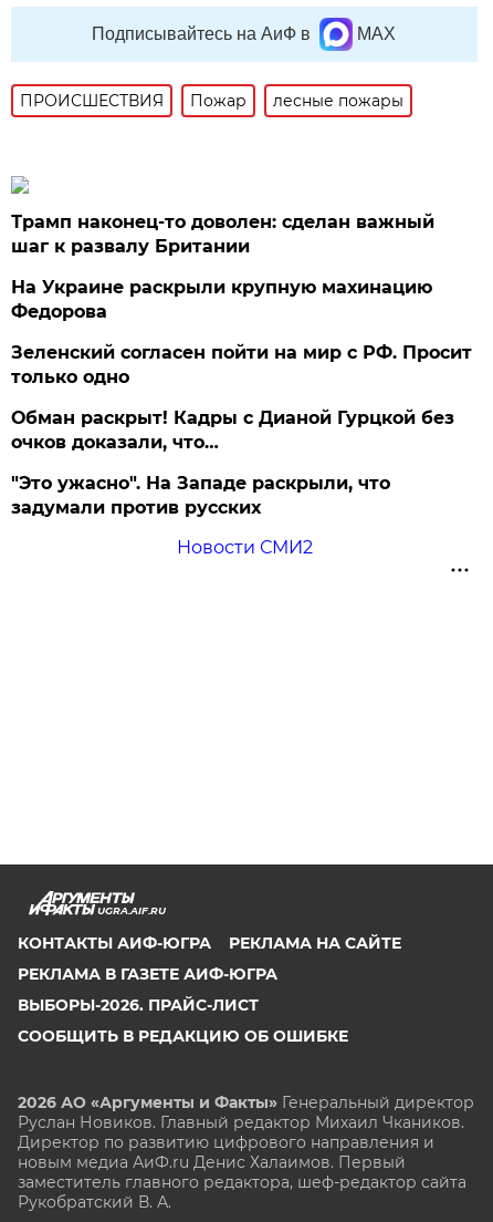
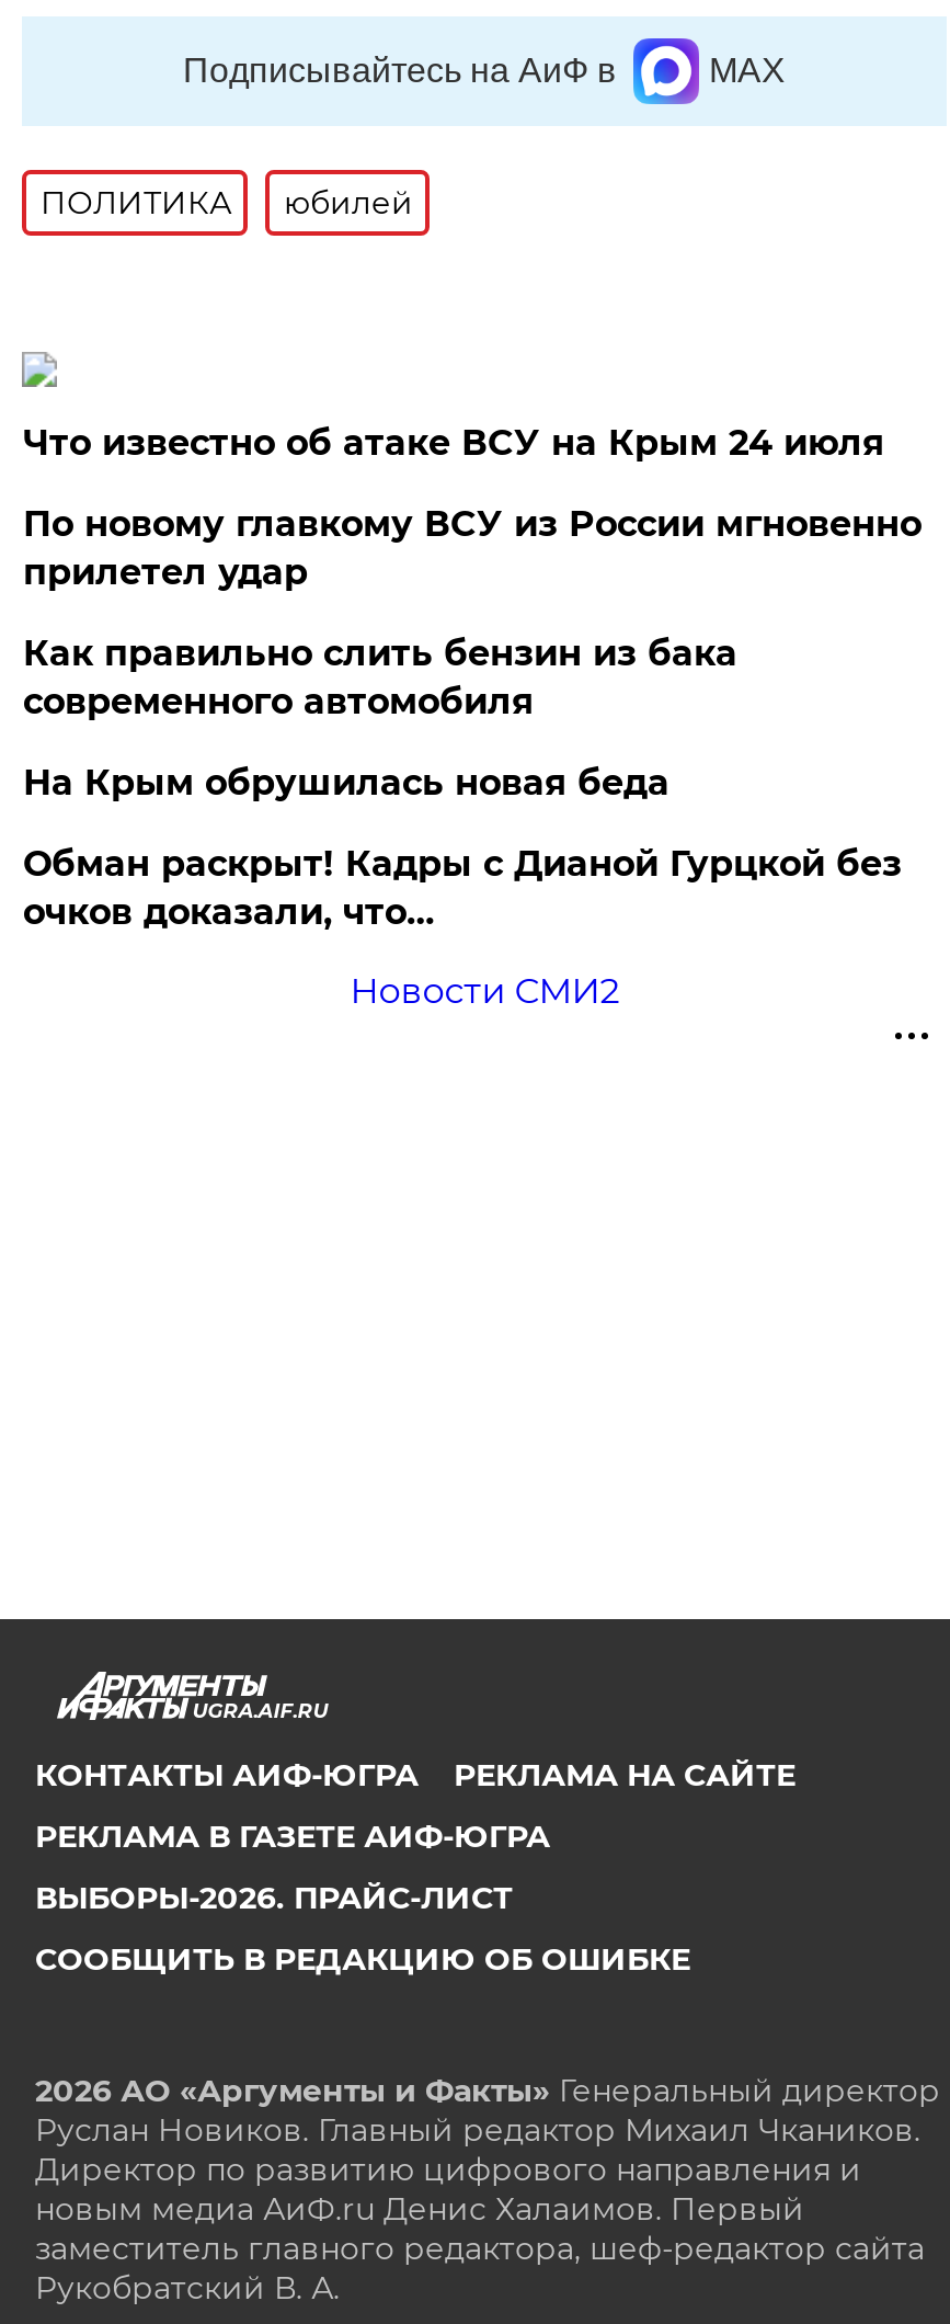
- ПРОИСШЕСТВИЯ
- Пожар
- лесные пожары
+ ПОЛИТИКА
+ юбилей

- Трамп наконец-то доволен: сделан важный
- шаг к развалу Британии
- На Украине раскрыли крупную махинацию
- Федорова
- Зеленский согласен пойти на мир с РФ. Просит
- только одно
+ Что известно об атаке ВСУ на Крым 24 июля
+ По новому главкому ВСУ из России мгновенно
+ прилетел удар
+ Как правильно слить бензин из бака
+ современного автомобиля
+ На Крым обрушилась новая беда

- "Это ужасно". На Западе раскрыли, что
- задумали против русских
